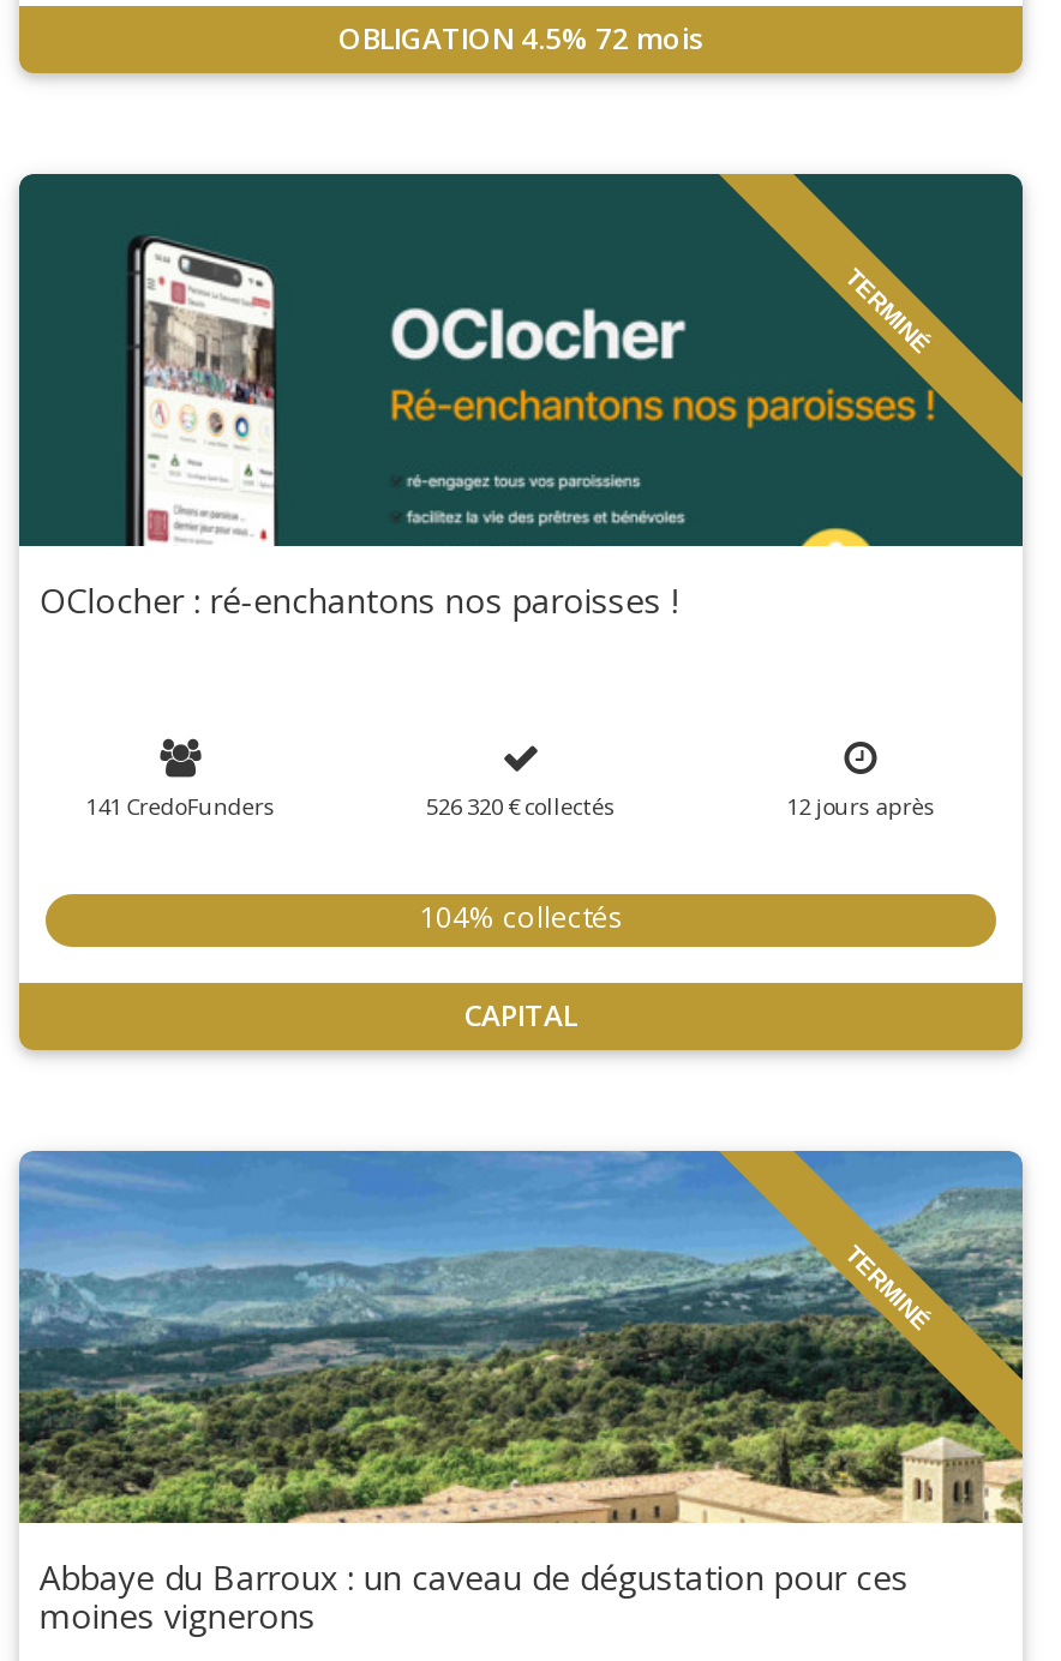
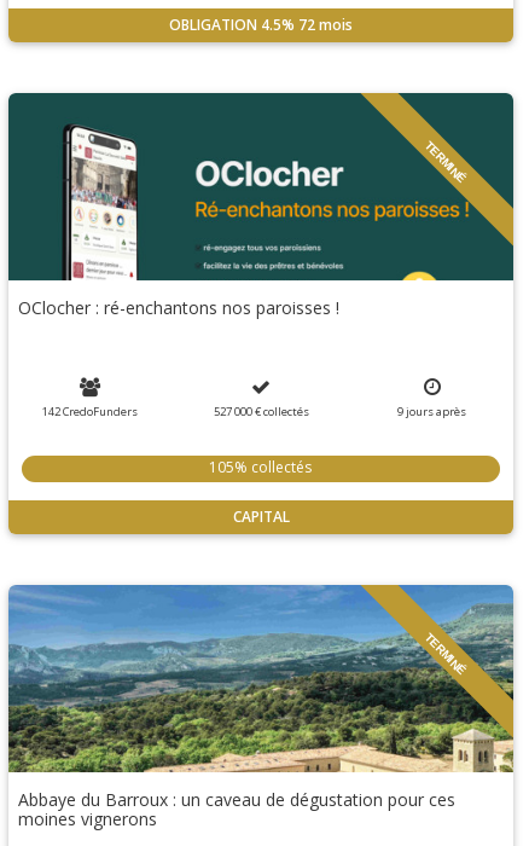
- 141 CredoFunders
+ 142 CredoFunders

- 526 320 €collectés
+ 527 000 €collectés

- 12 jours après
+ 9 jours après

- 104% collectés
+ 105% collectés
